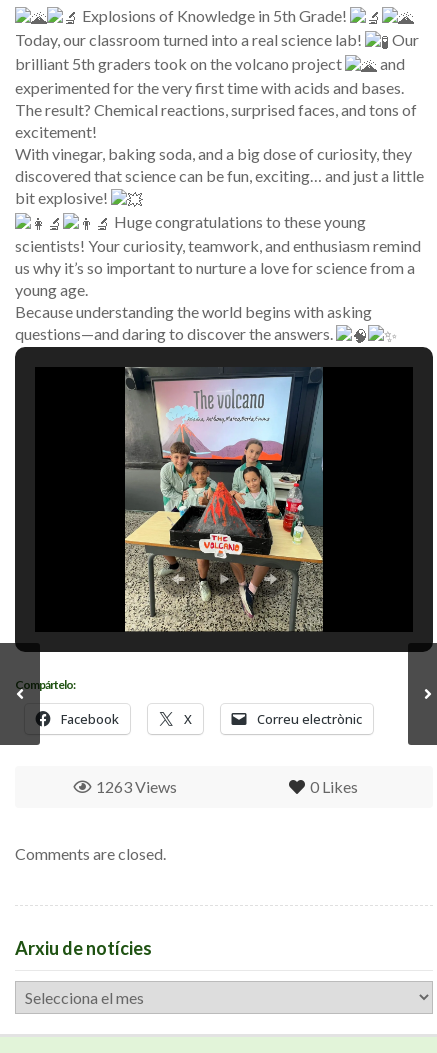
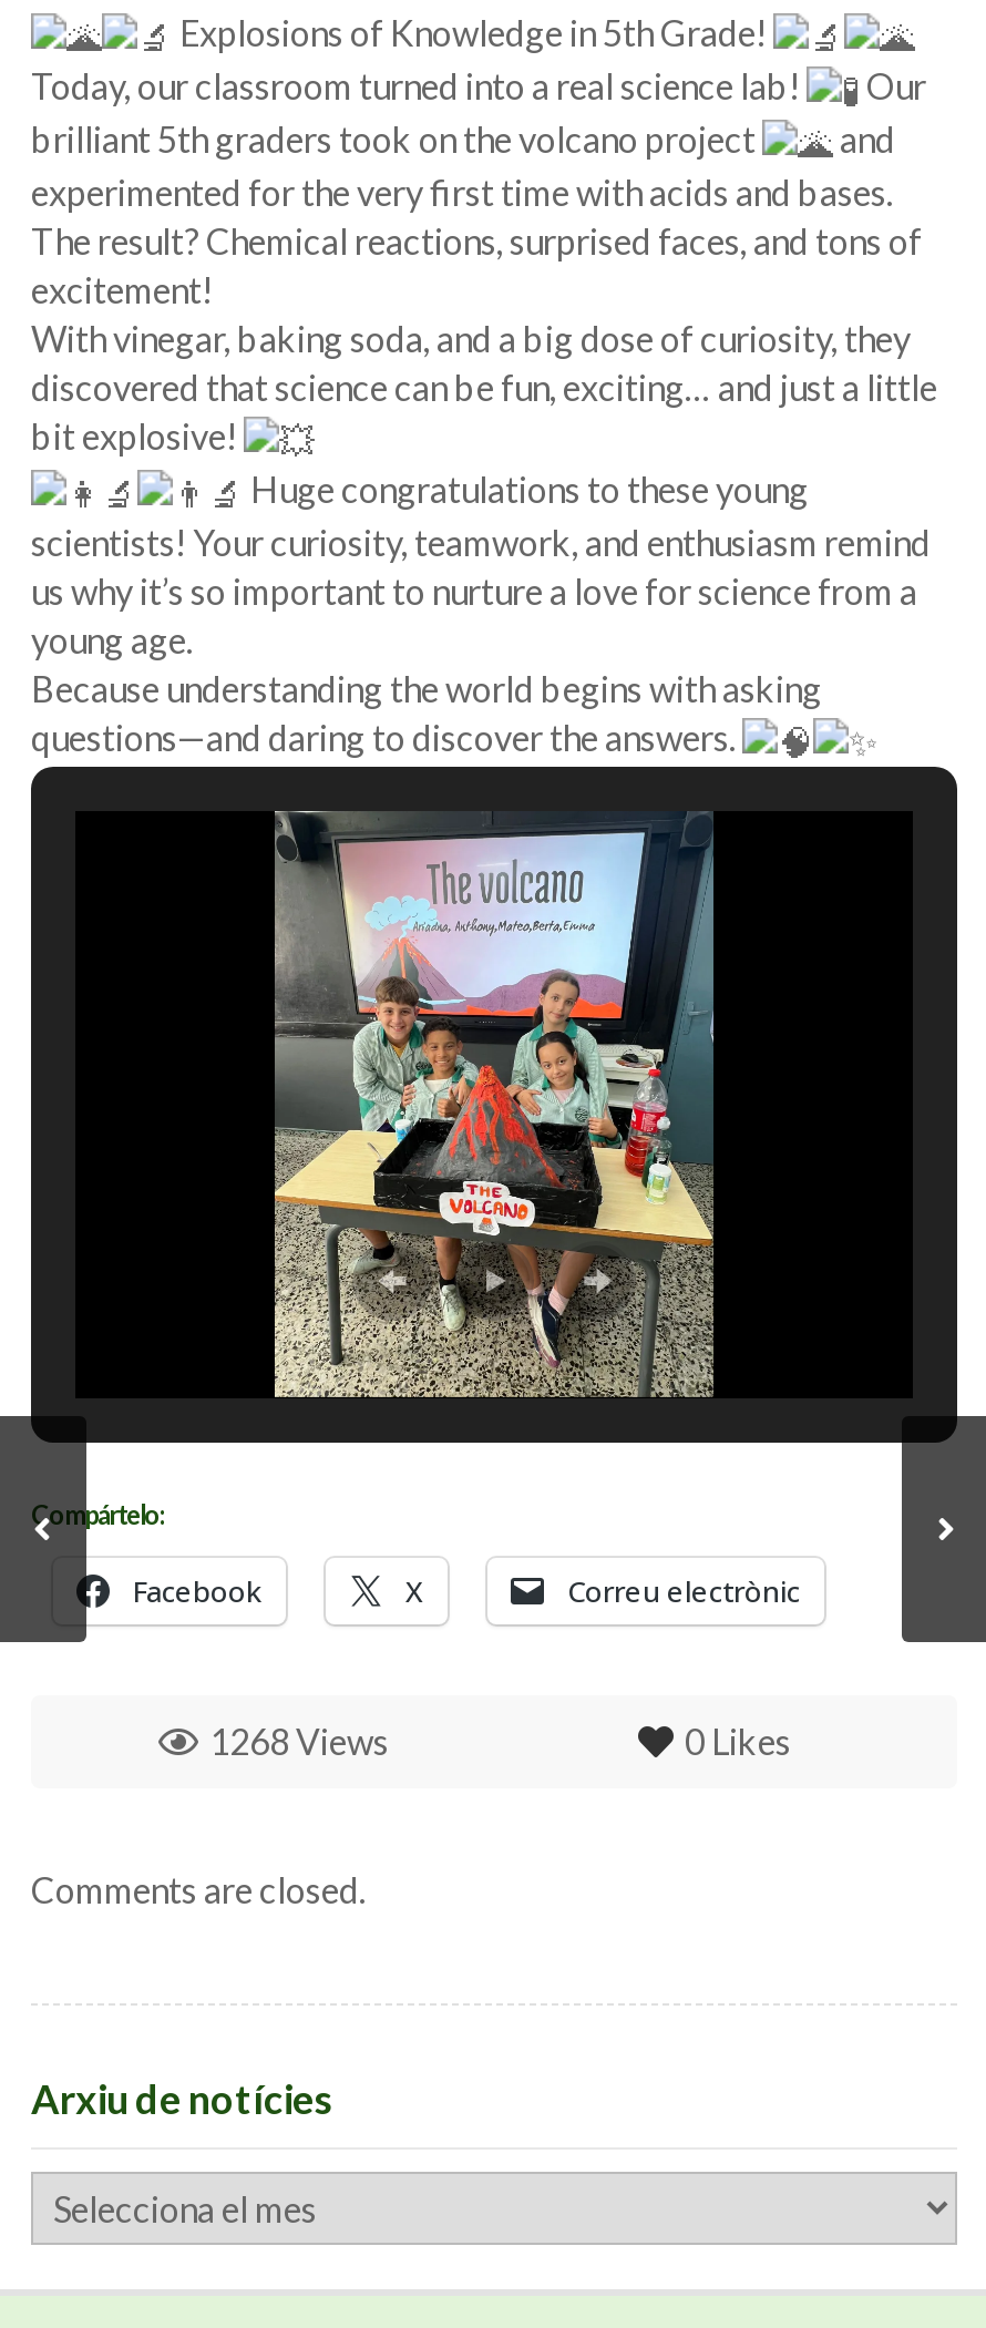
- 1263 Views
+ 1268 Views
